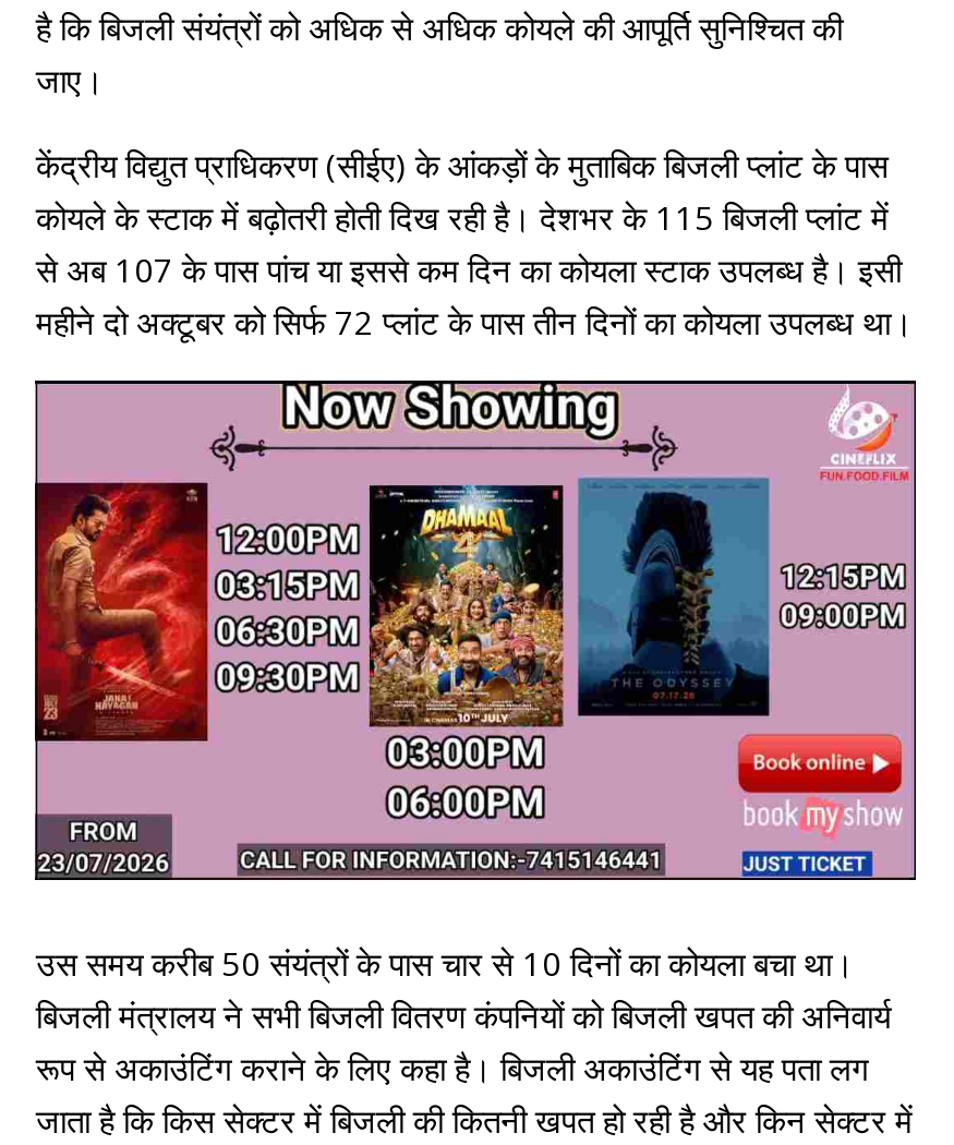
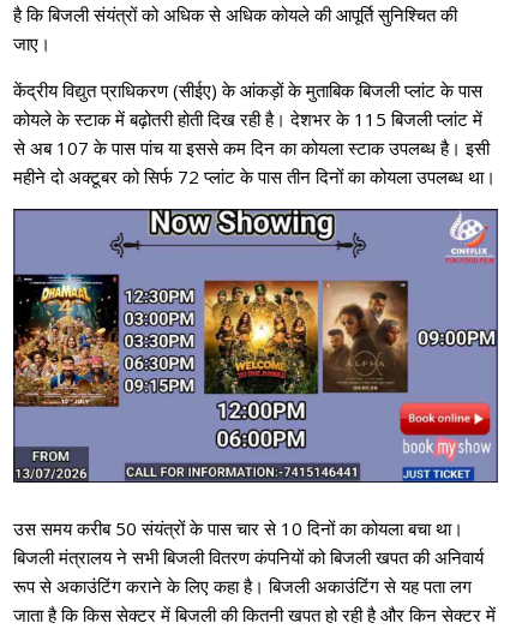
- [image]
+ [image]
